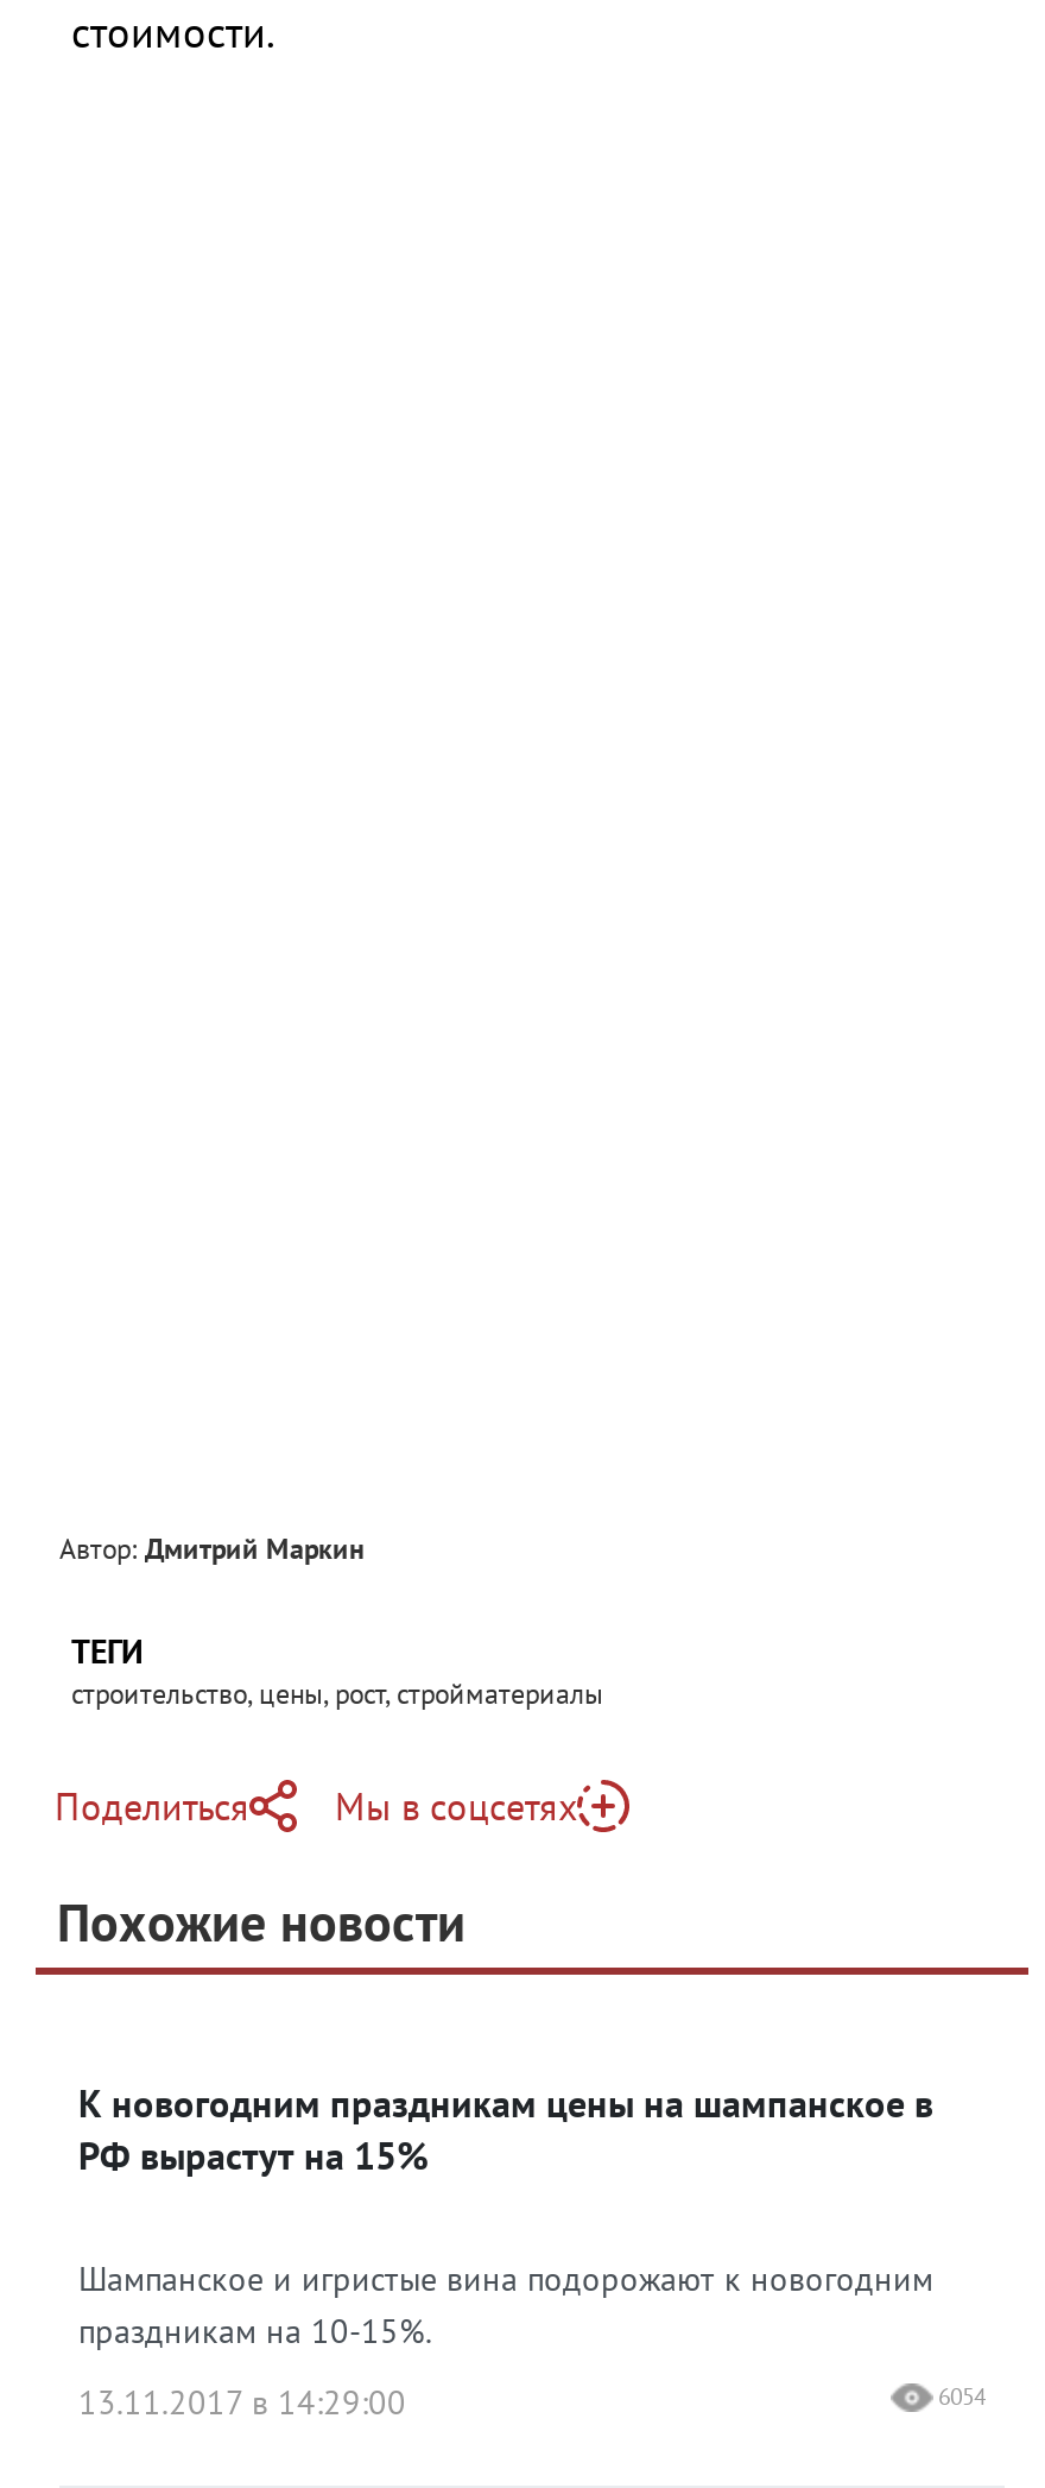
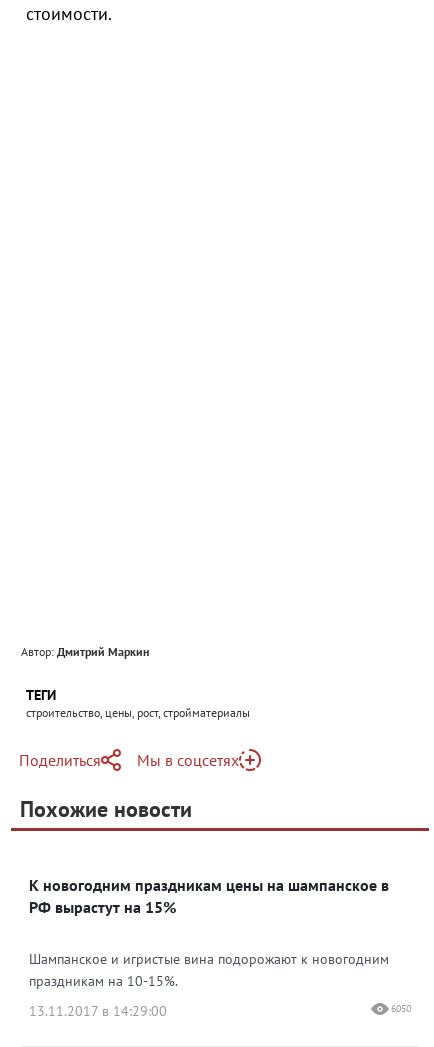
- 6054
+ 6050
